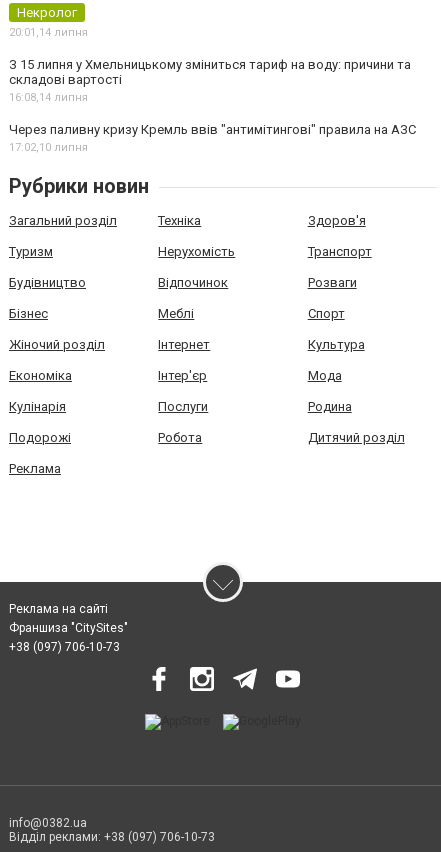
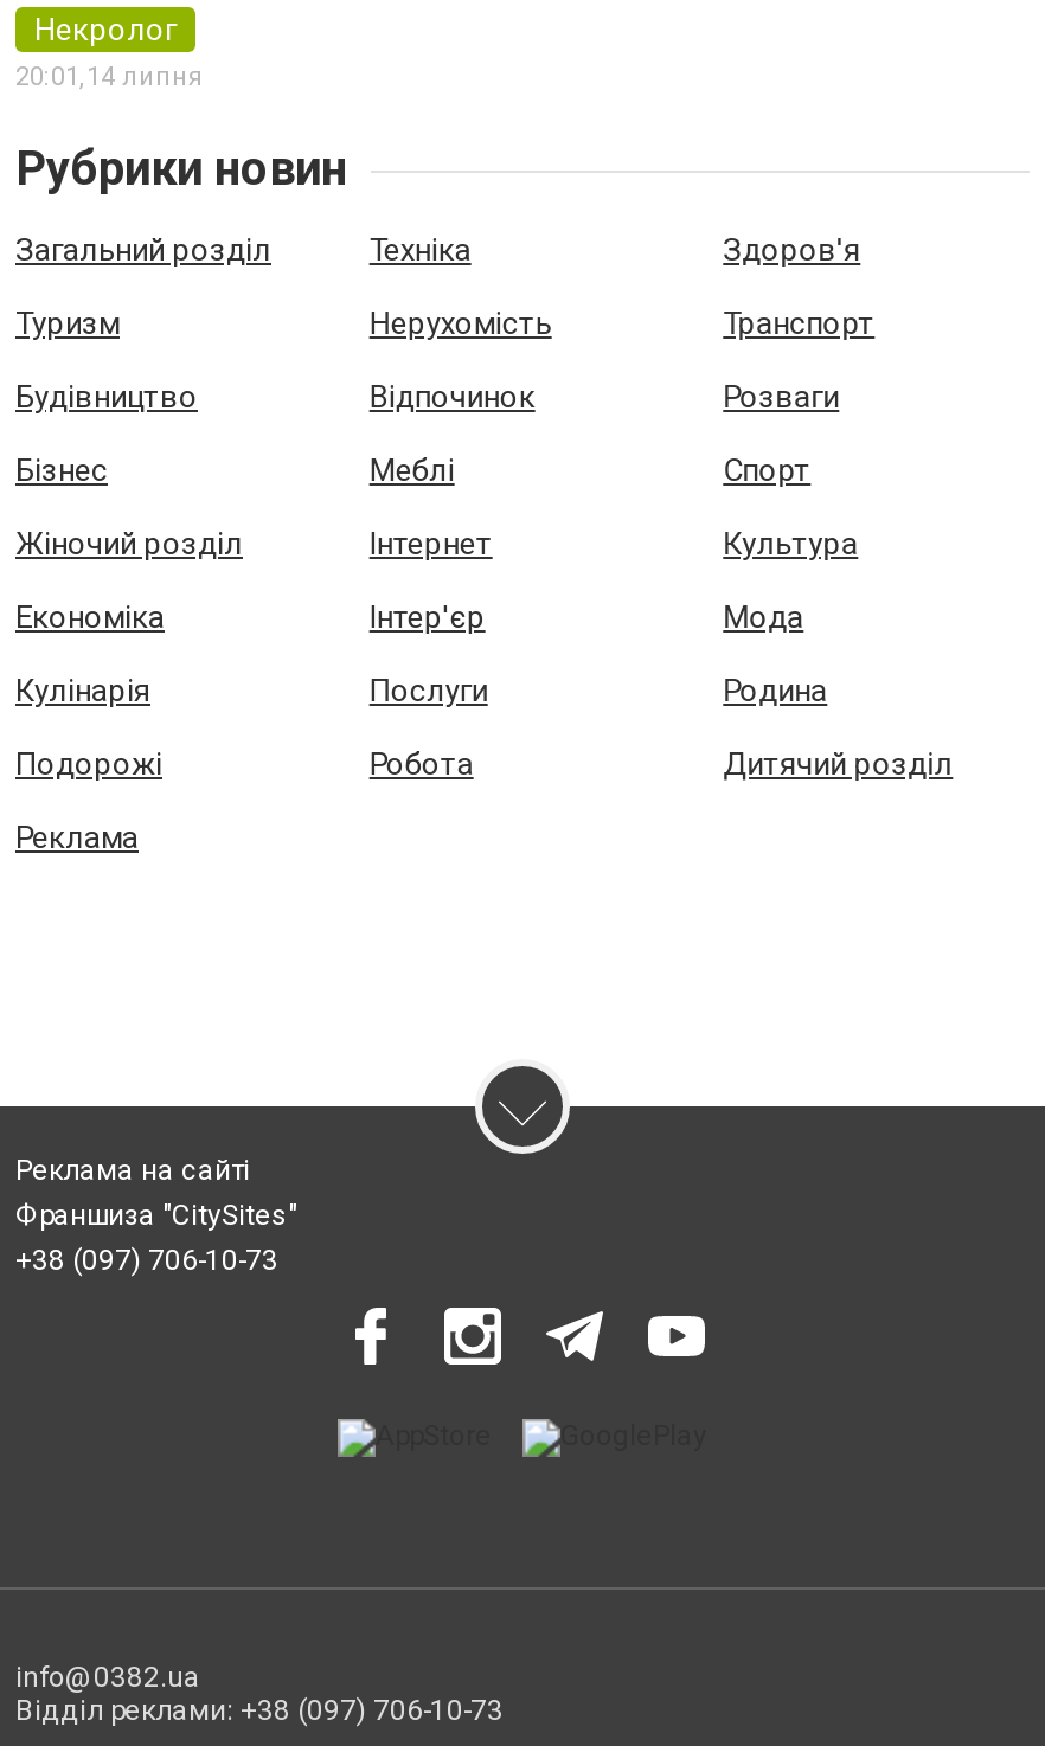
- З 15 липня у Хмельницькому зміниться тариф на воду: причини та
- складові вартості
- 16:08,14 липня
- Через паливну кризу Кремль ввів "антимітингові" правила на АЗС
- 17:02,10 липня
